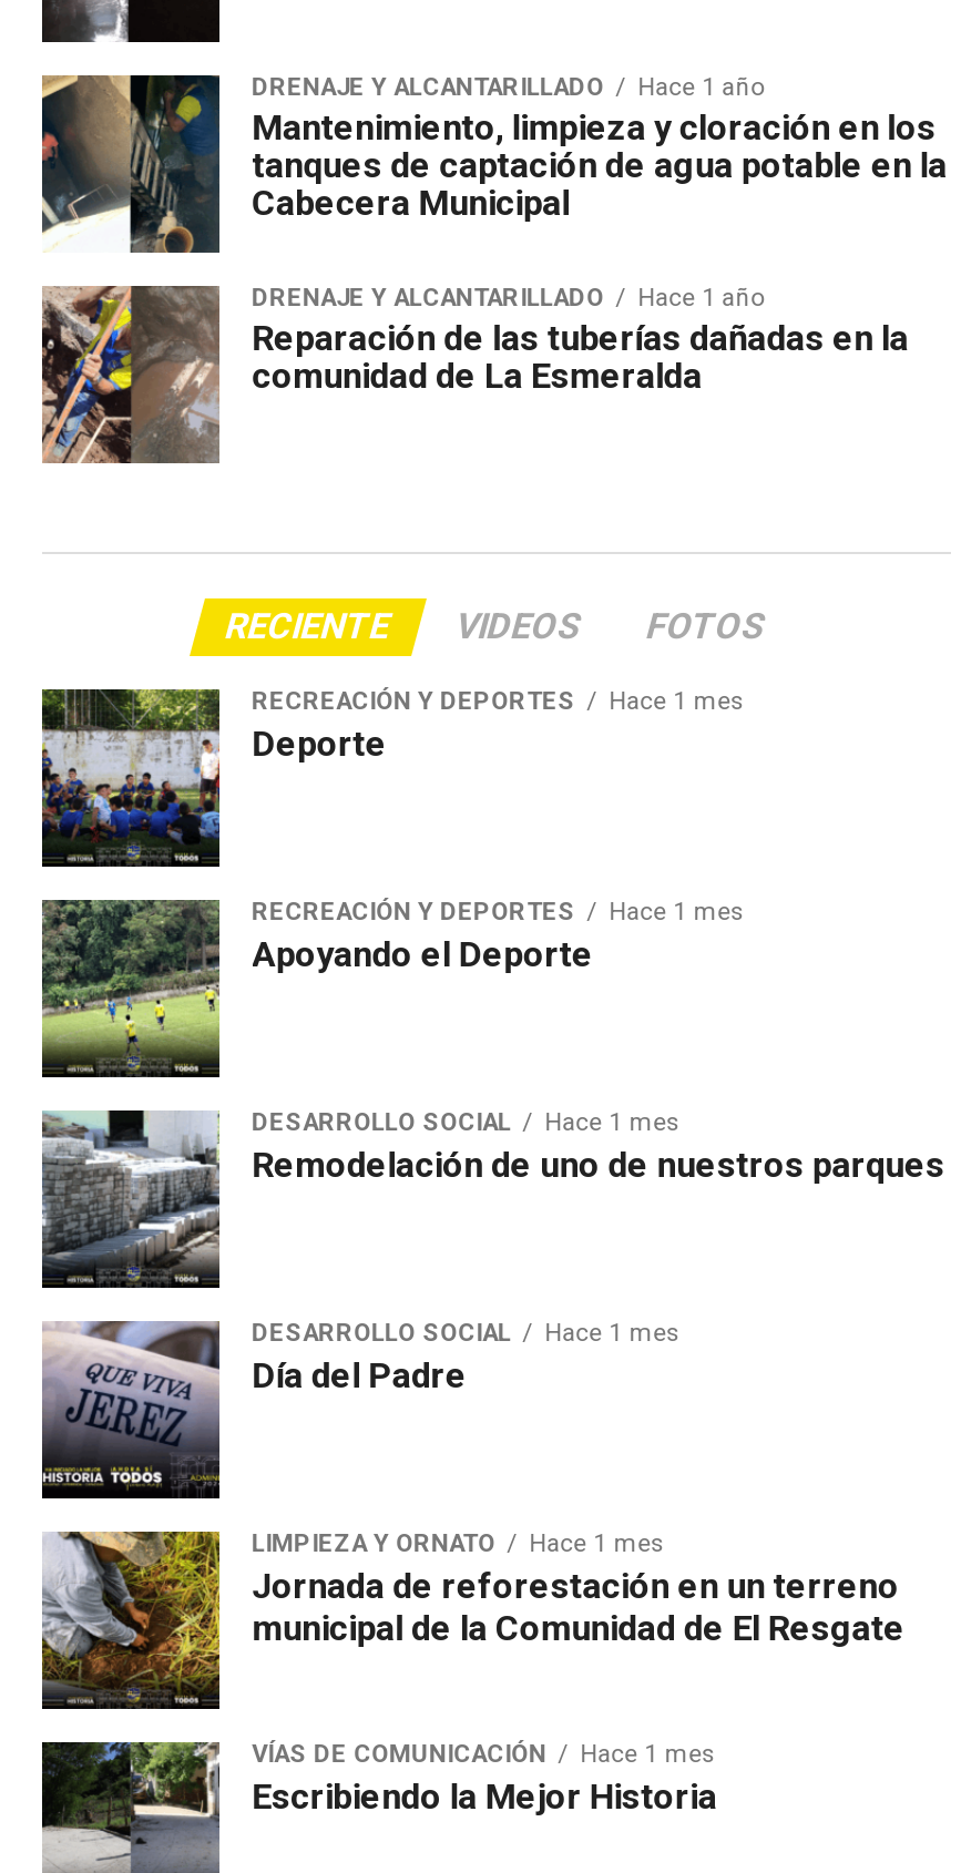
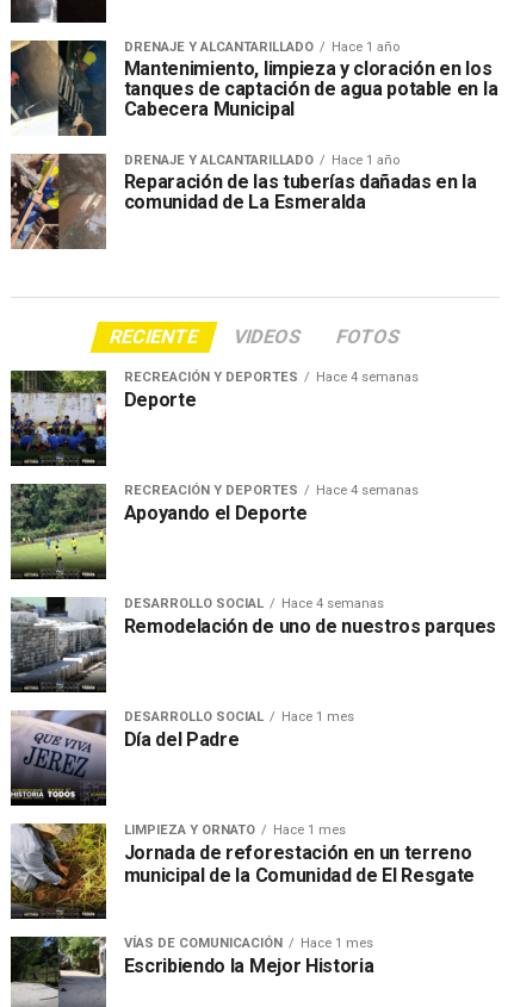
- RECREACIÓN Y DEPORTES Hace 1 mes
+ RECREACIÓN Y DEPORTES Hace 4 semanas

- RECREACIÓN Y DEPORTES Hace 1 mes
+ RECREACIÓN Y DEPORTES Hace 4 semanas

- DESARROLLO SOCIAL Hace 1 mes
+ DESARROLLO SOCIAL Hace 4 semanas
